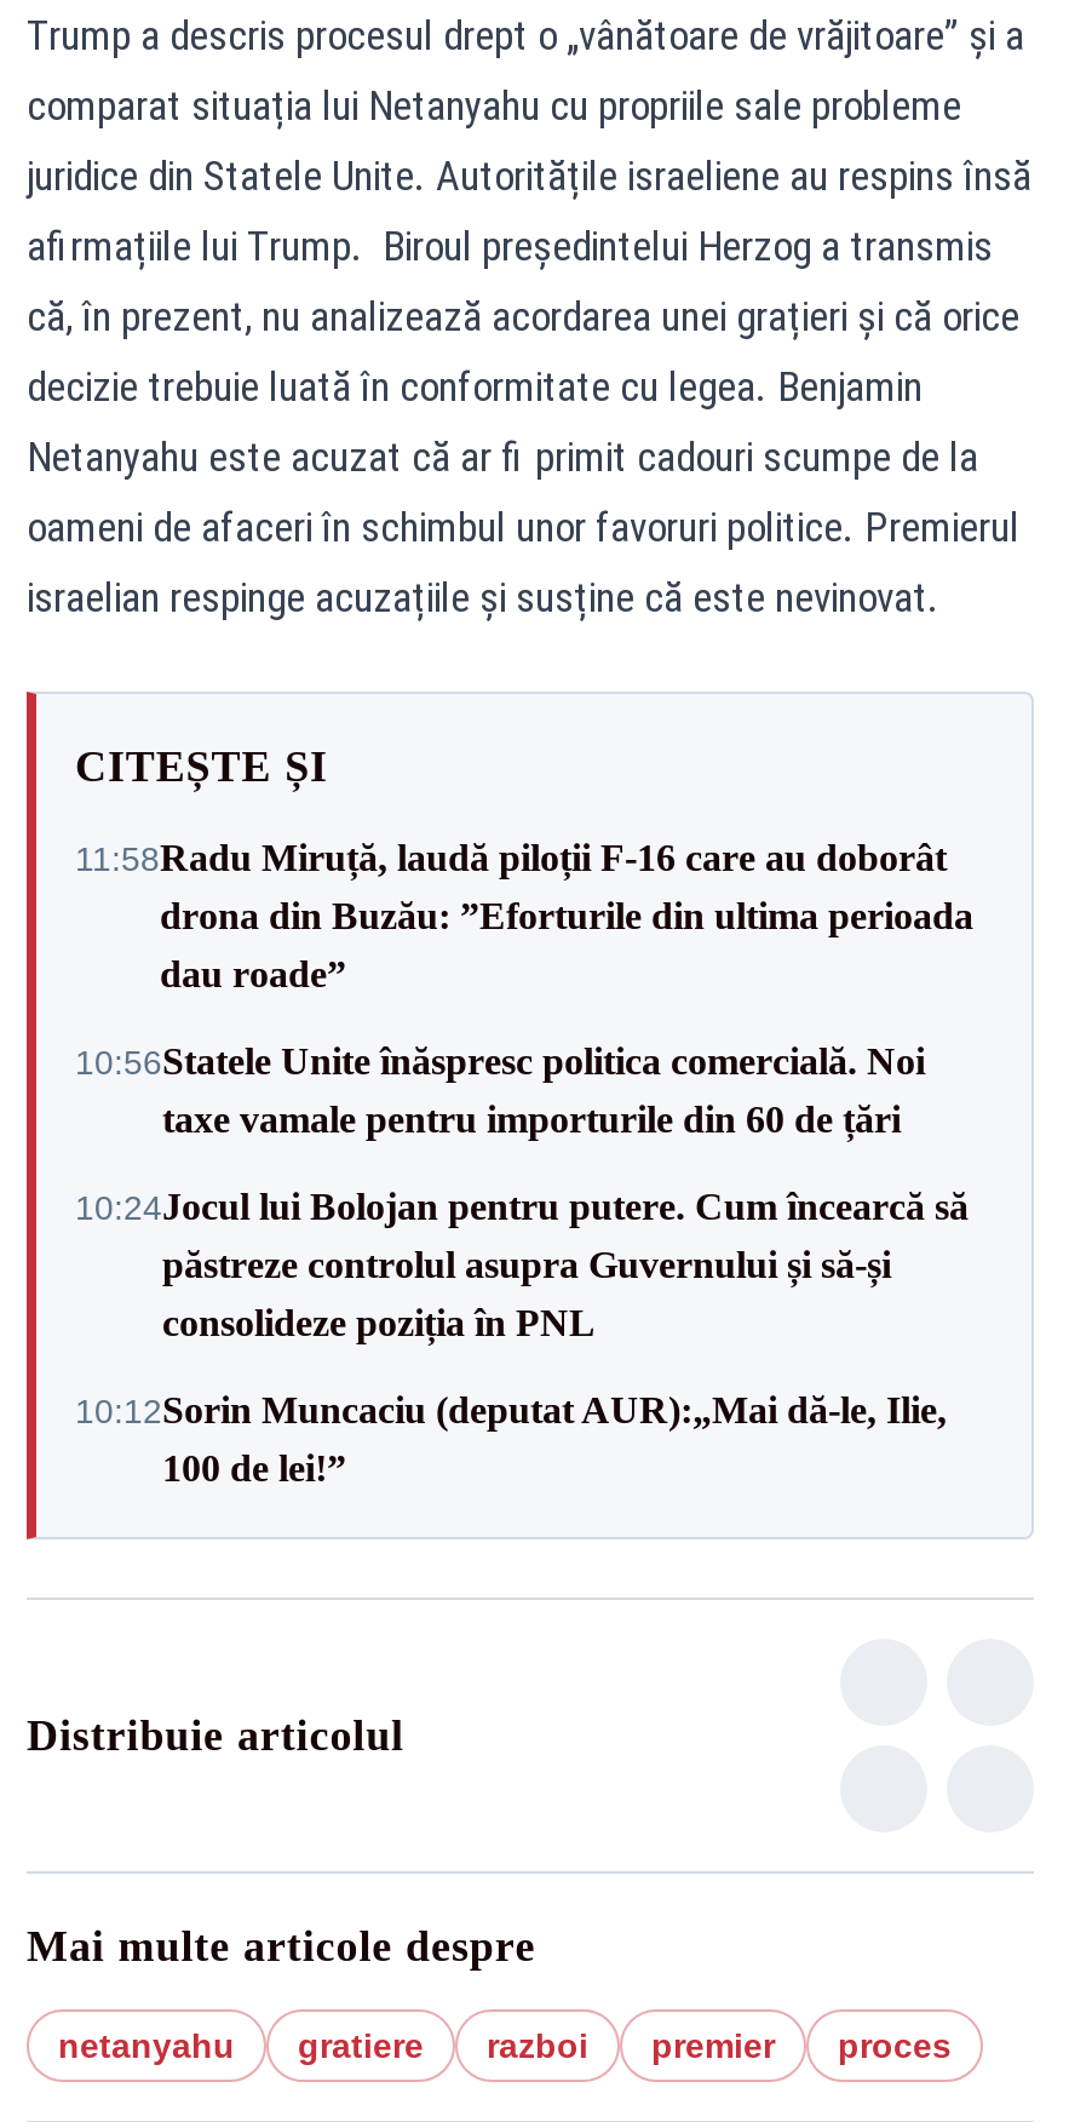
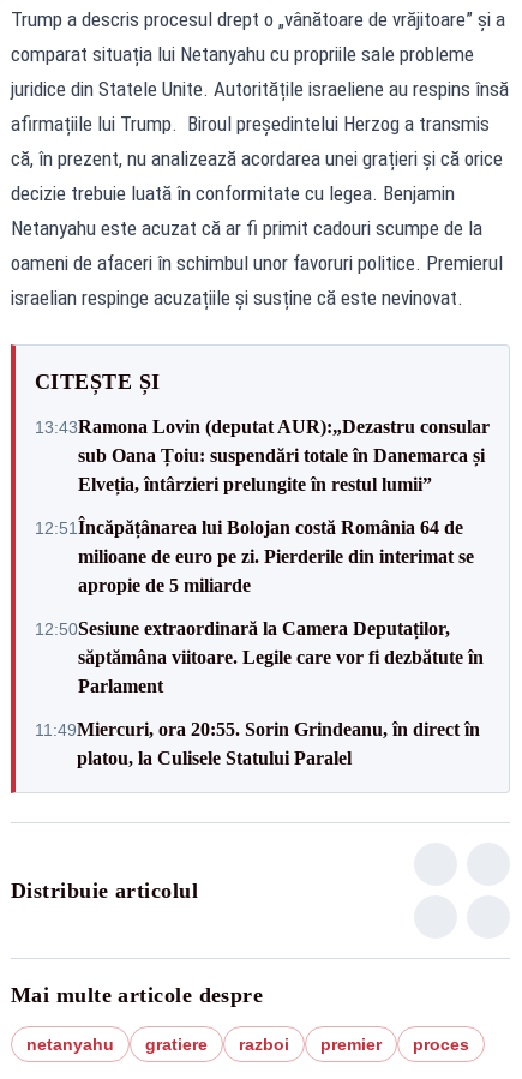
- 11:58Radu Miruță, laudă piloții F-16 care au doborât
- drona din Buzău: ”Eforturile din ultima perioada
- dau roade”
+ 13:43Ramona Lovin (deputat AUR):„Dezastru consular
+ sub Oana Țoiu: suspendări totale în Danemarca și
+ Elveția, întârzieri prelungite în restul lumii”

- 10:56Statele Unite înăspresc politica comercială. Noi
- taxe vamale pentru importurile din 60 de țări
+ 12:51 Încăpățânarea lui Bolojan costă România 64 de
+ milioane de euro pe zi. Pierderile din interimat se
+ apropie de 5 miliarde

- 10:24Jocul lui Bolojan pentru putere. Cum încearcă să
- păstreze controlul asupra Guvernului și să-și
- consolideze poziția în PNL
+ 12:50Sesiune extraordinară la Camera Deputaților,
+ săptămâna viitoare. Legile care vor fi dezbătute în
+ Parlament

- 10:12Sorin Muncaciu (deputat AUR):„Mai dă-le, Ilie,
- 100 de lei!”
+ 11:49Miercuri, ora 20:55. Sorin Grindeanu, în direct în
+ platou, la Culisele Statului Paralel
